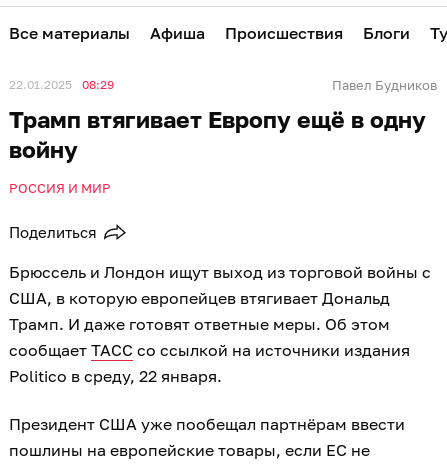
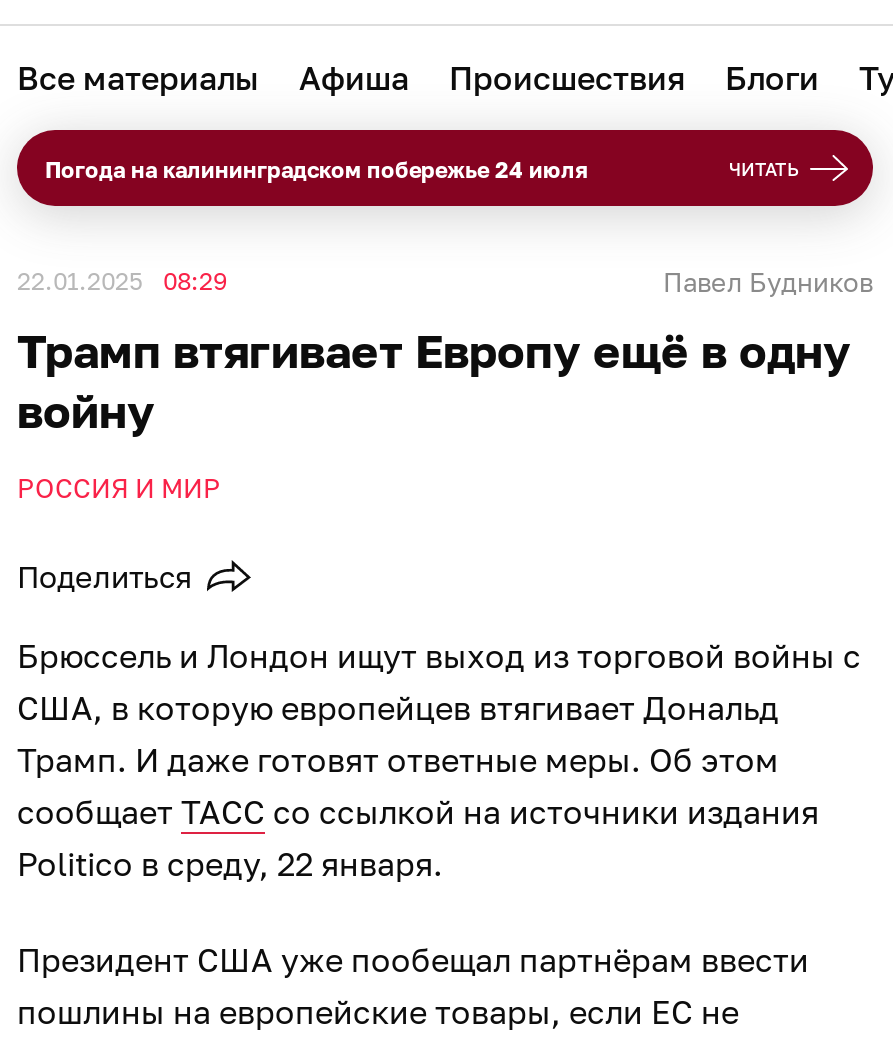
+ Погода на калининградском побережье 24 июля
+ ЧИТАТЬ
